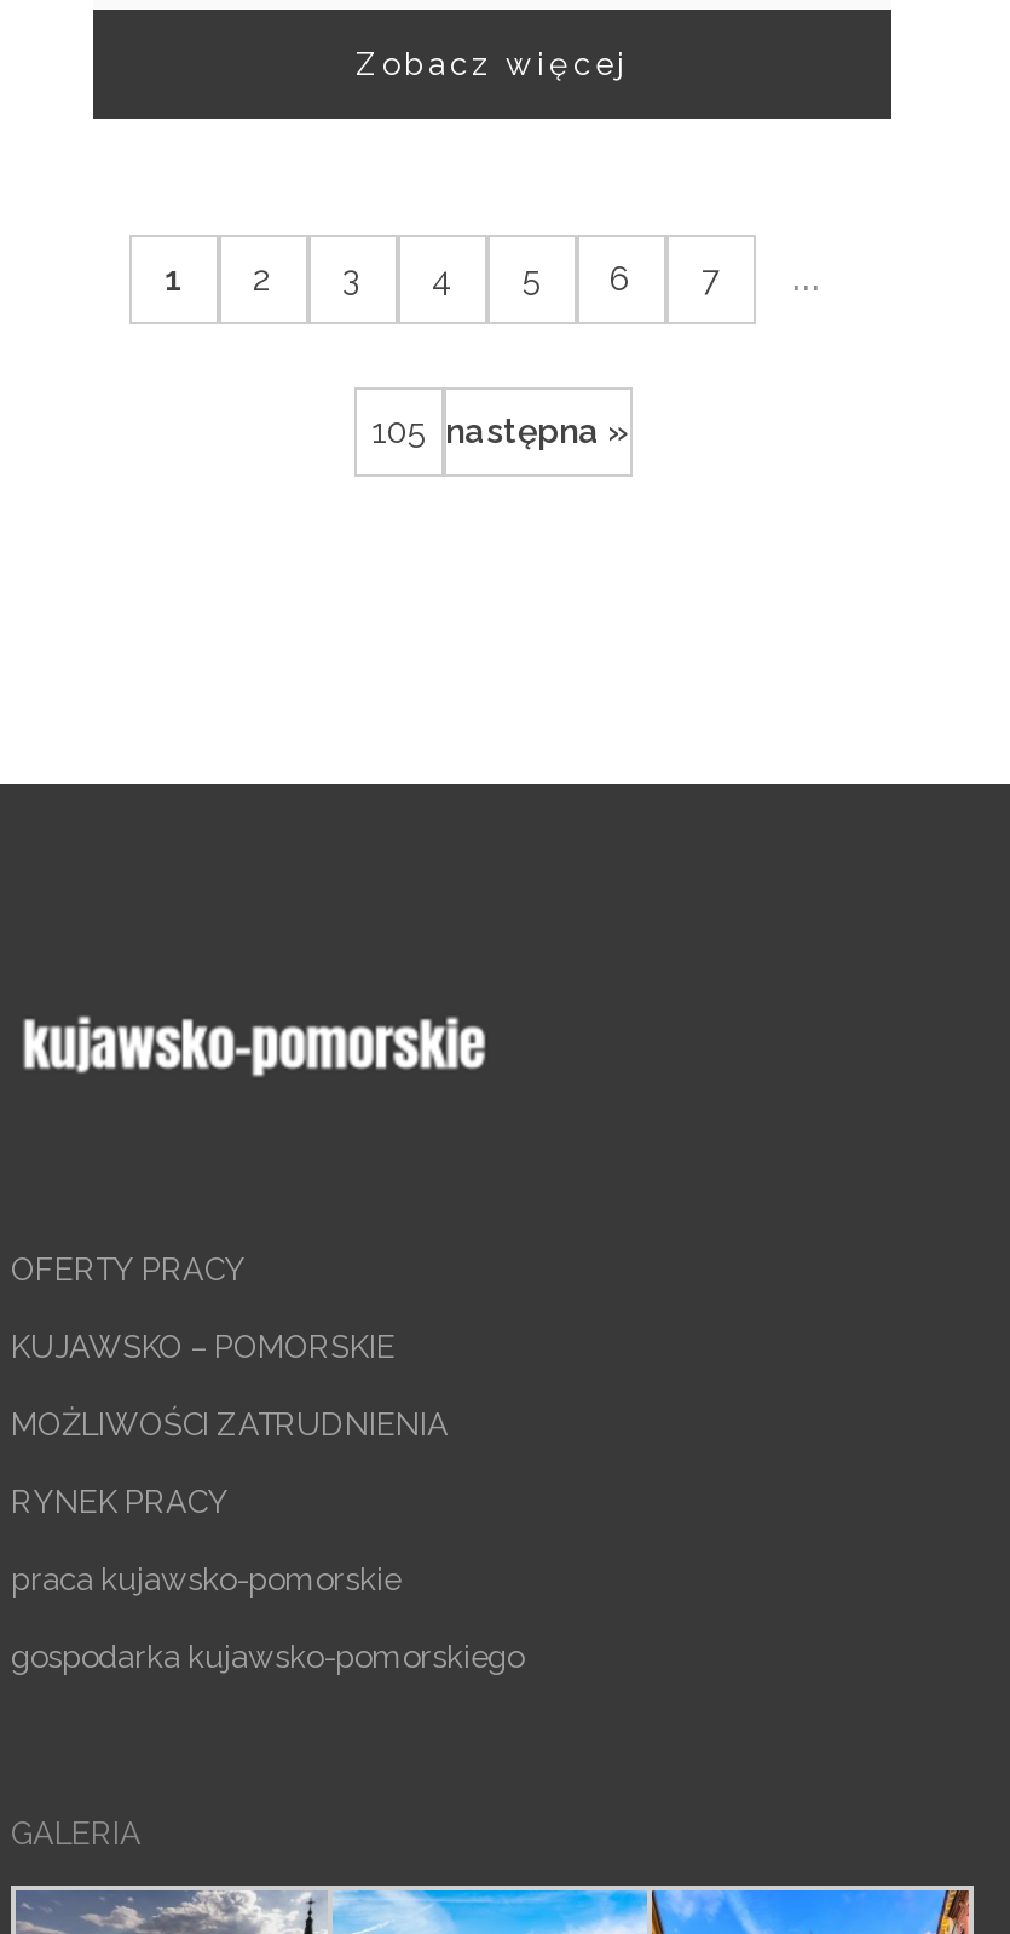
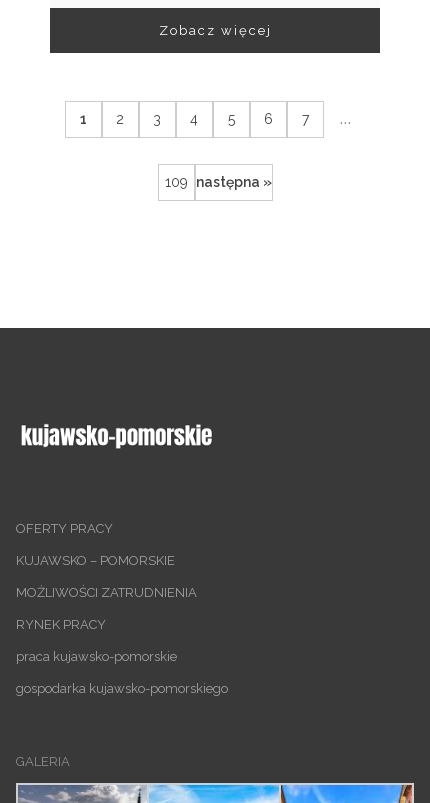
- 105 następna »
+ 109 następna »
